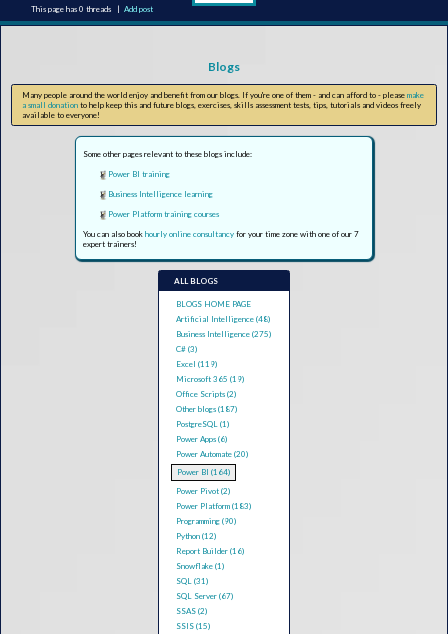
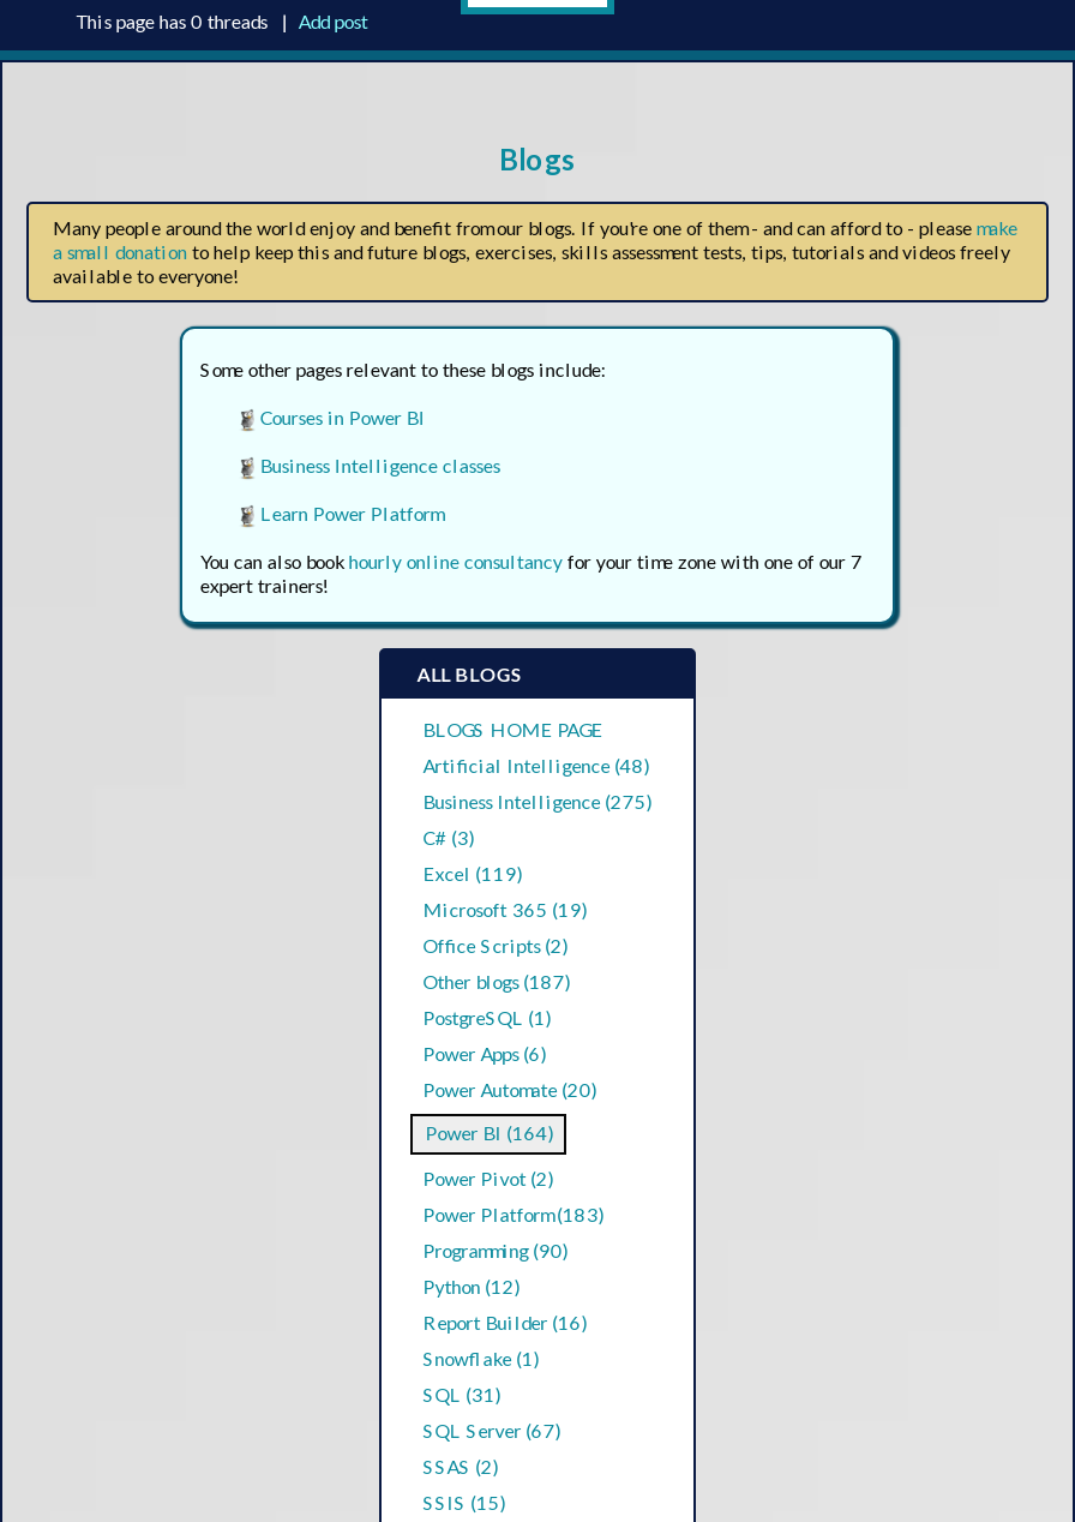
- Power BI training
+ Courses in Power BI

- Business Intelligence learning
+ Business Intelligence classes

- Power Platform training courses
+ Learn Power Platform
